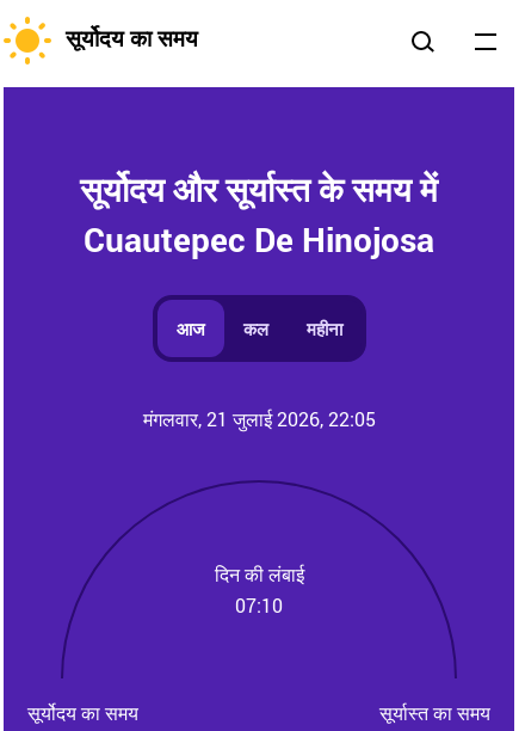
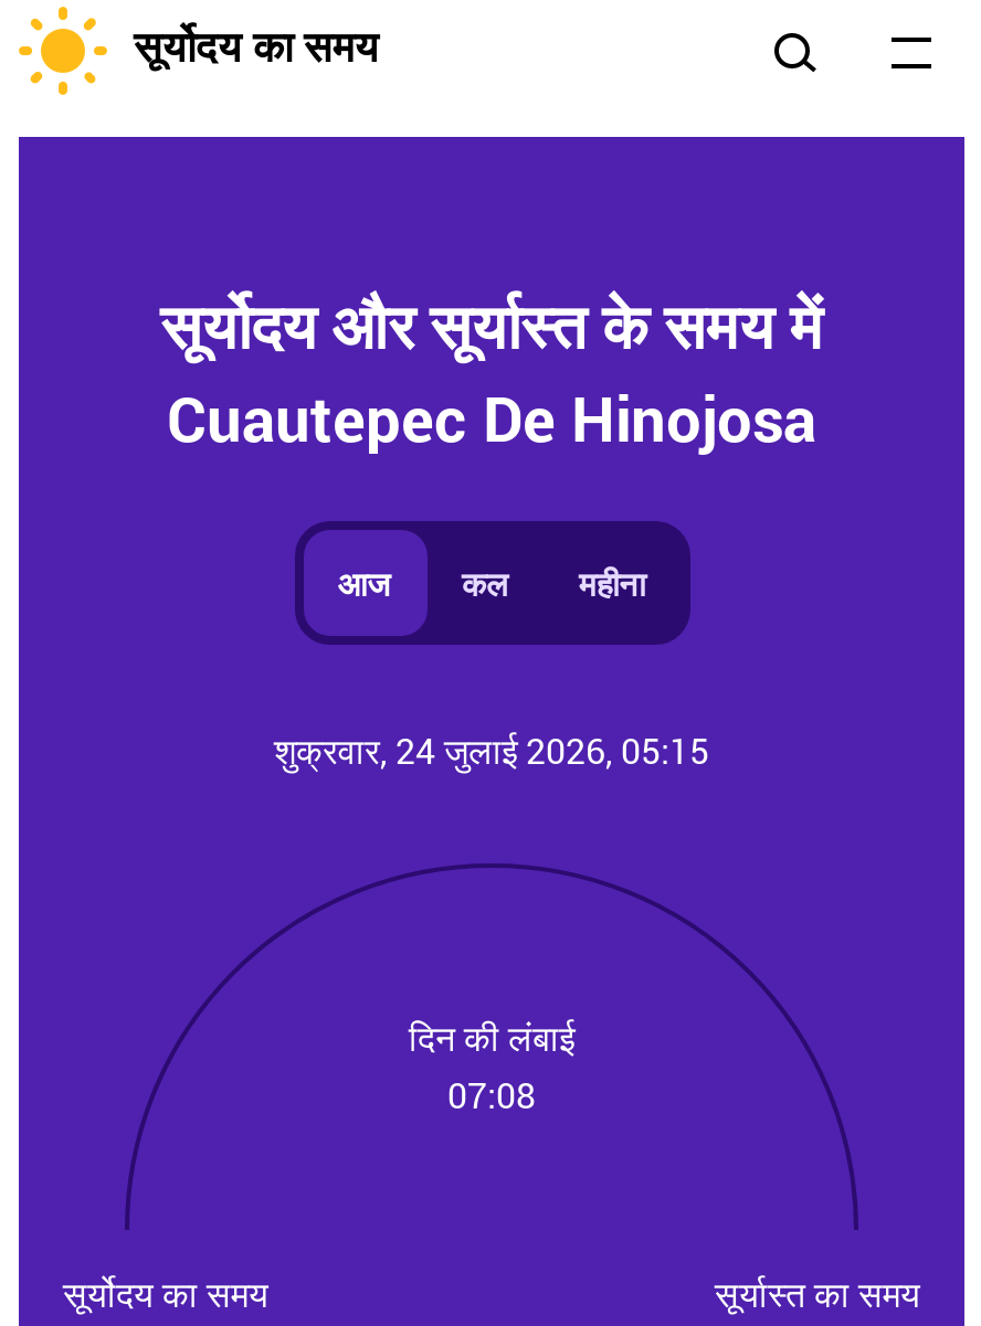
- मंगलवार, 21 जुलाई 2026, 22:05
+ शुक्रवार, 24 जुलाई 2026, 05:15

- 07:10
+ 07:08
